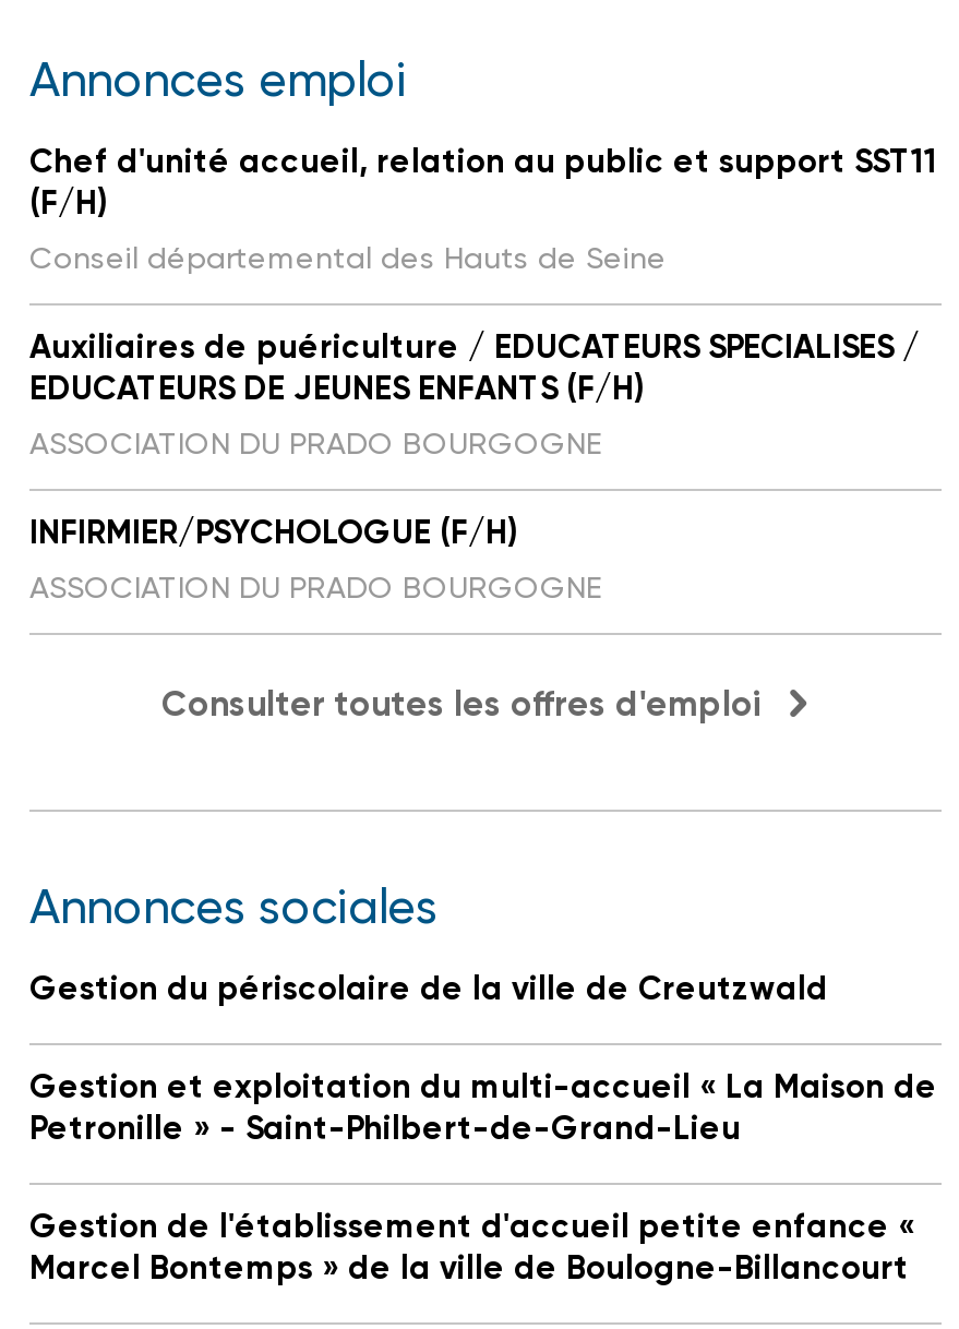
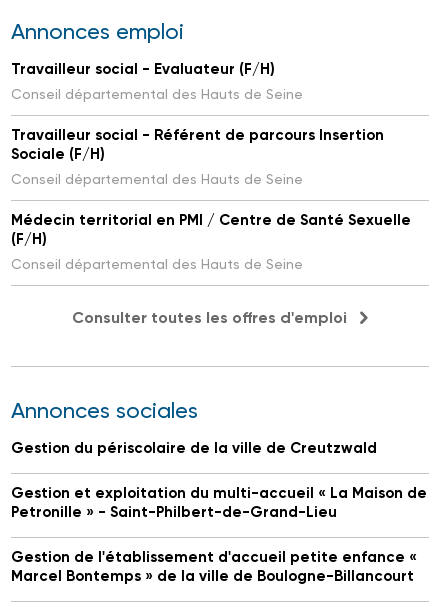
- Chef d'unité accueil, relation au public et support SST11
+ Travailleur social - Evaluateur (F/H)
+ Conseil départemental des Hauts de Seine
+ Travailleur social - Référent de parcours Insertion
+ Sociale (F/H)
+ Conseil départemental des Hauts de Seine
+ Médecin territorial en PMI / Centre de Santé Sexuelle

moved down: (F/H) | Conseil départemental des Hauts de Seine

- Auxiliaires de puériculture / EDUCATEURS SPECIALISES /
- EDUCATEURS DE JEUNES ENFANTS (F/H)
- ASSOCIATION DU PRADO BOURGOGNE
- INFIRMIER/PSYCHOLOGUE (F/H)
- ASSOCIATION DU PRADO BOURGOGNE
